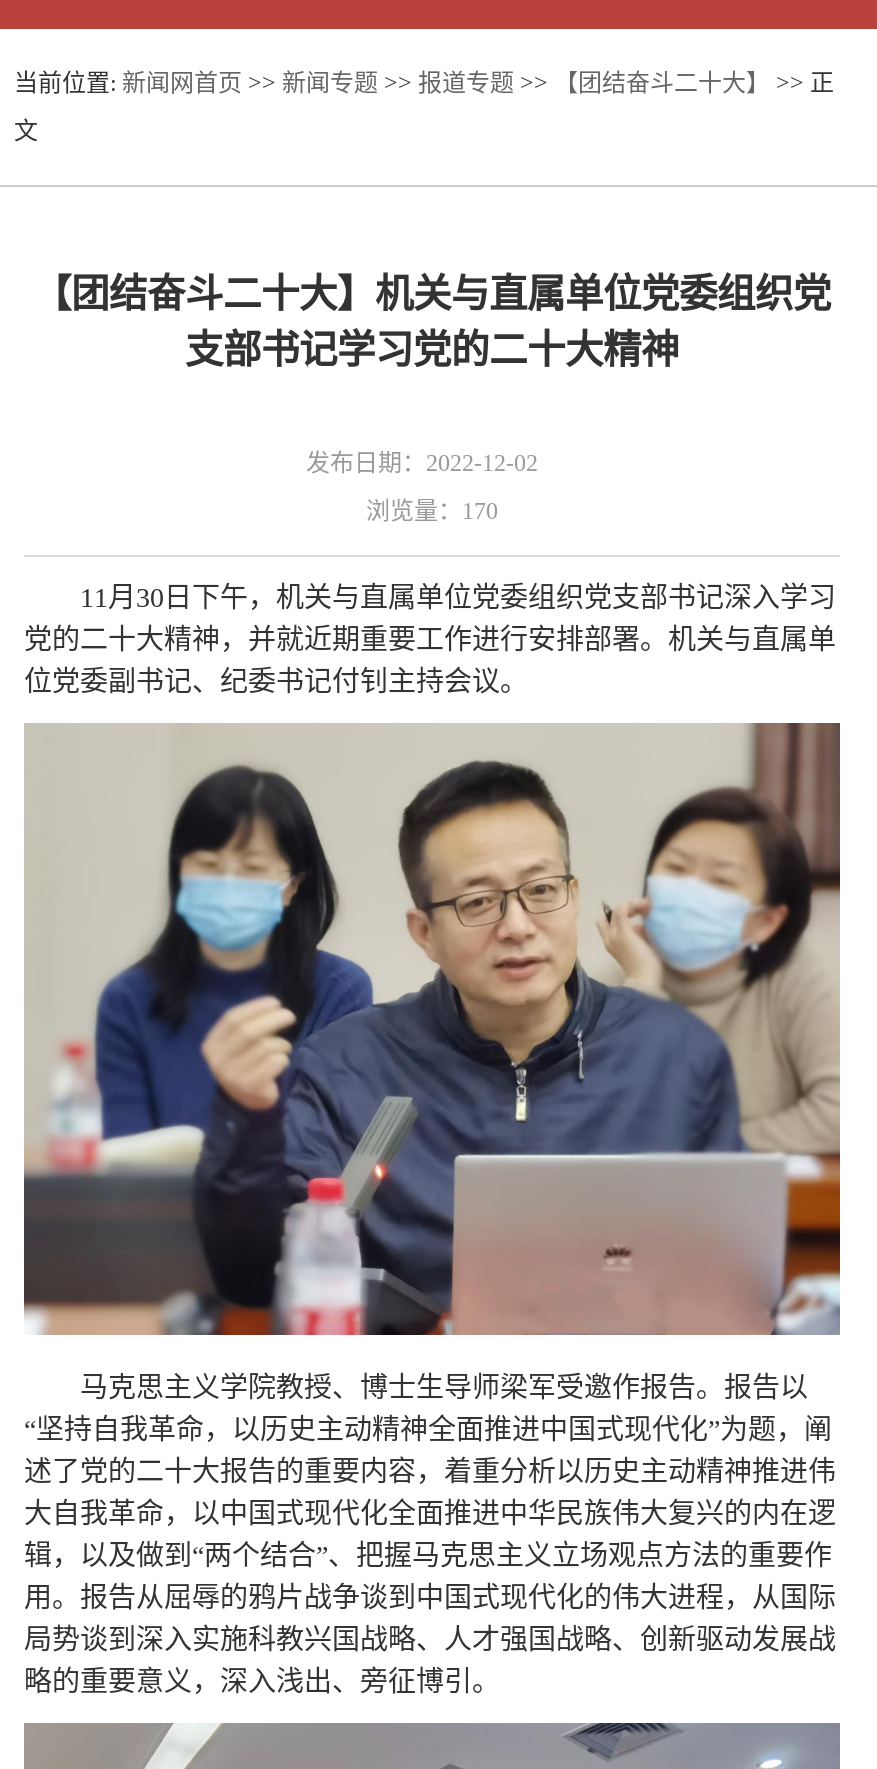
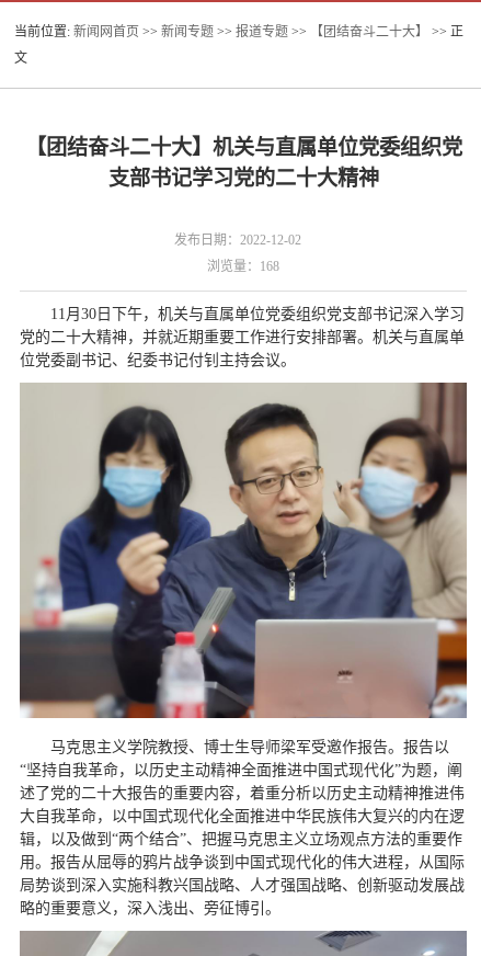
- 浏览量：170
+ 浏览量：168
